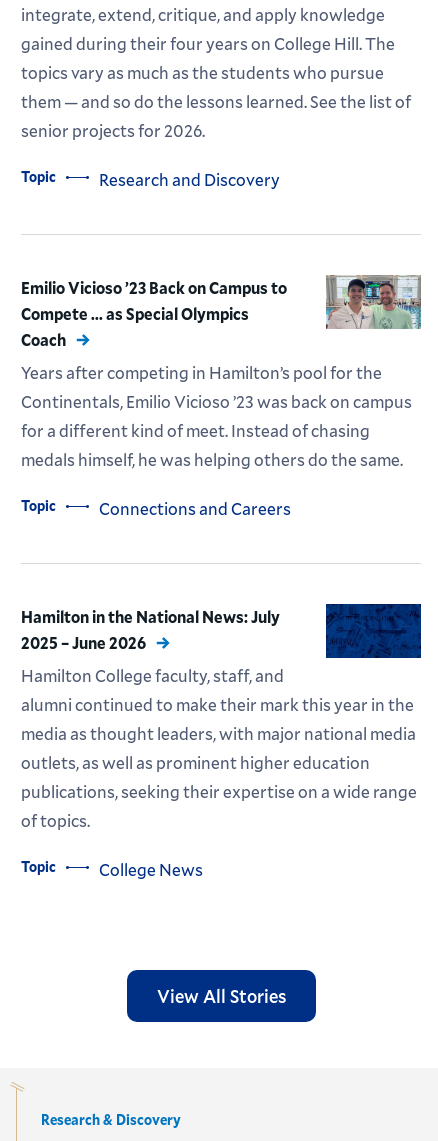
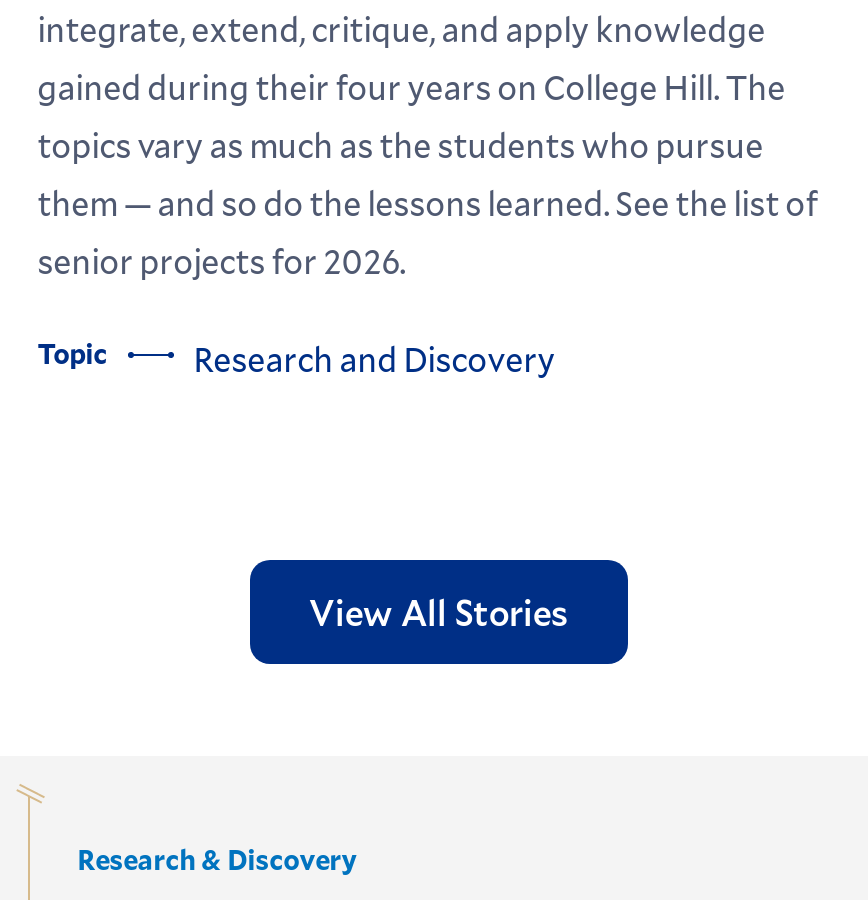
- [image]
- Emilio Vicioso ’23 Back on Campus to
- Compete ... as Special Olympics
- Coach
- Years after competing in Hamilton’s pool for the
- Continentals, Emilio Vicioso ’23 was back on campus
- for a different kind of meet. Instead of chasing
- medals himself, he was helping others do the same.
- Topic
- Connections and Careers

- [image]
- Hamilton in the National News: July
- 2025 – June 2026
- Hamilton College faculty, staff, and
- alumni continued to make their mark this year in the
- media as thought leaders, with major national media
- outlets, as well as prominent higher education
- publications, seeking their expertise on a wide range
- of topics.
- Topic
- College News
